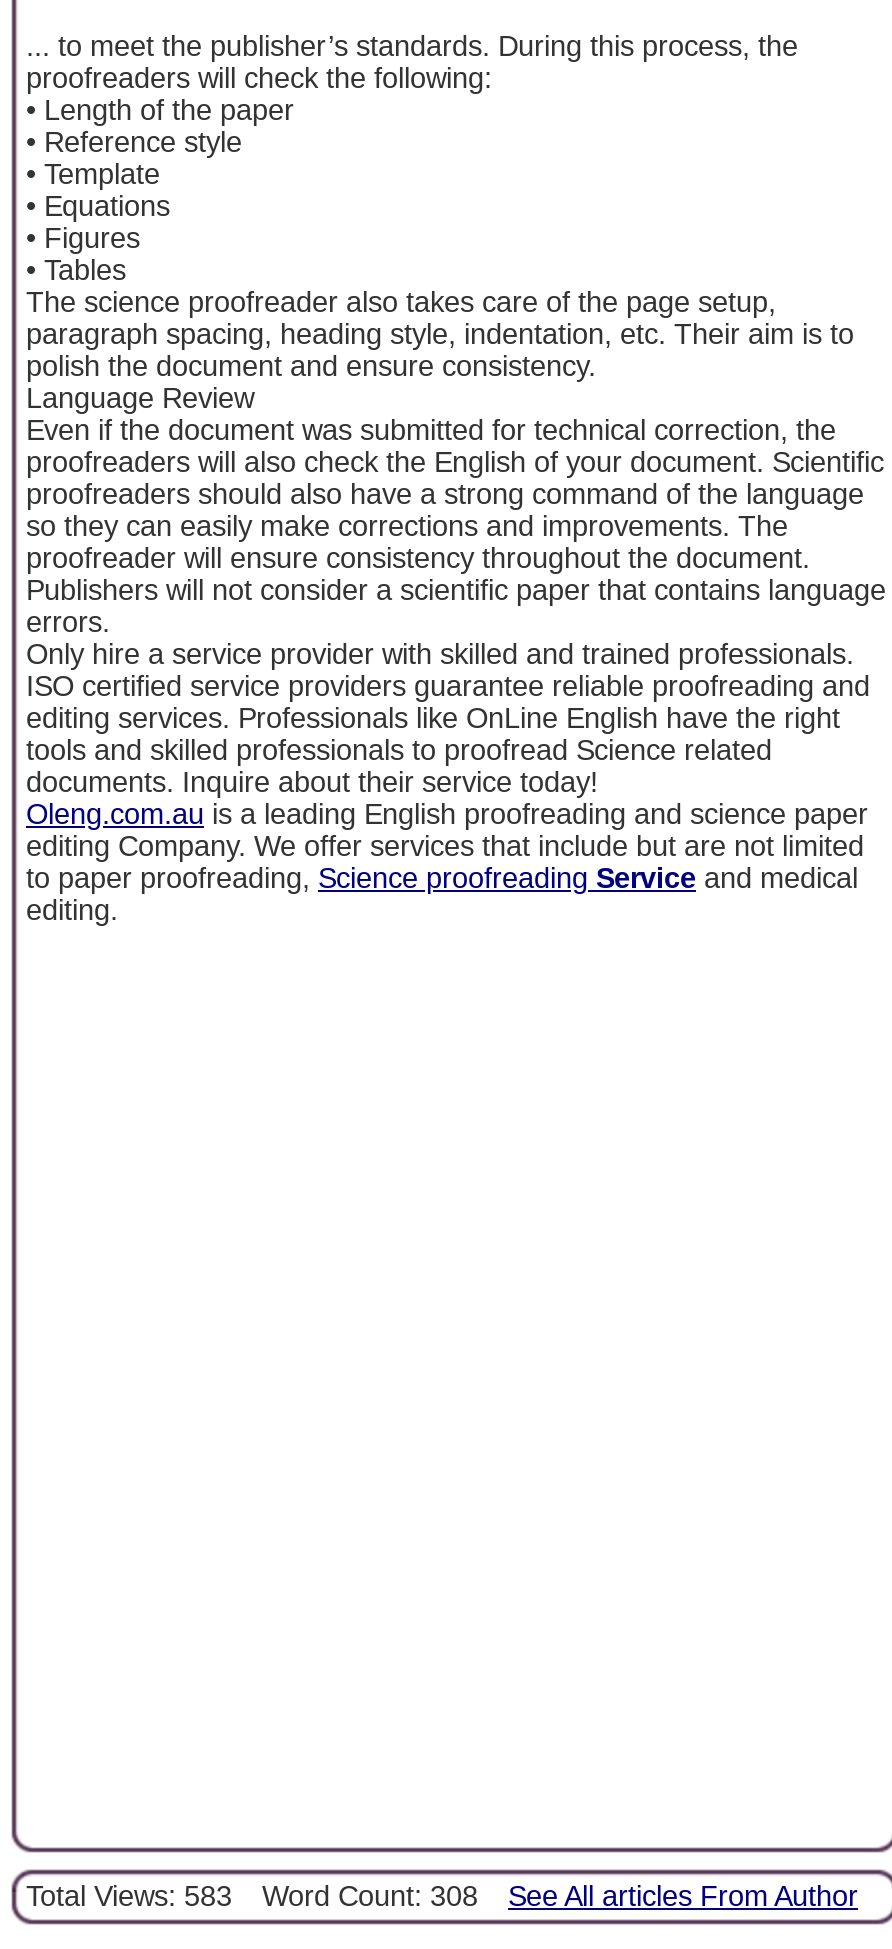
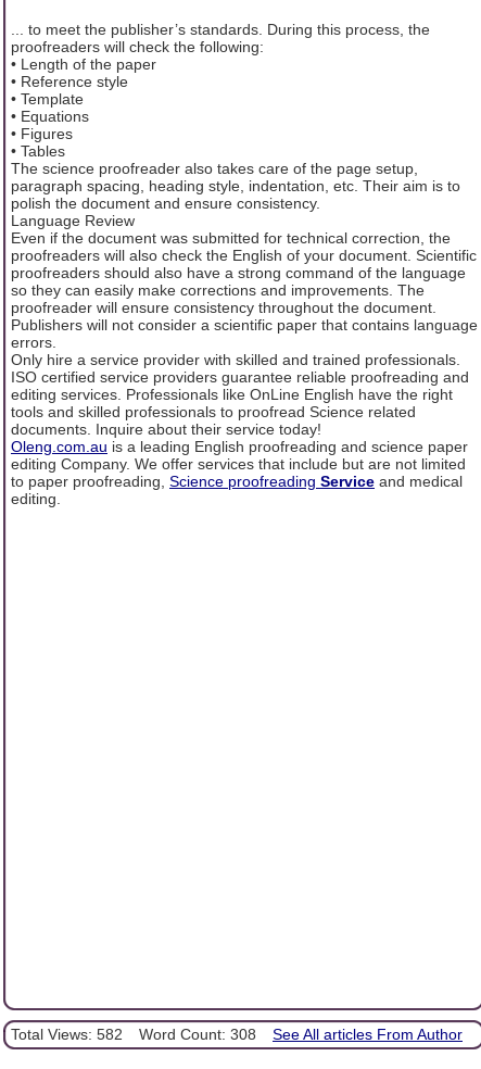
- Total Views: 583 Word Count: 308 See All articles From Author
+ Total Views: 582 Word Count: 308 See All articles From Author
